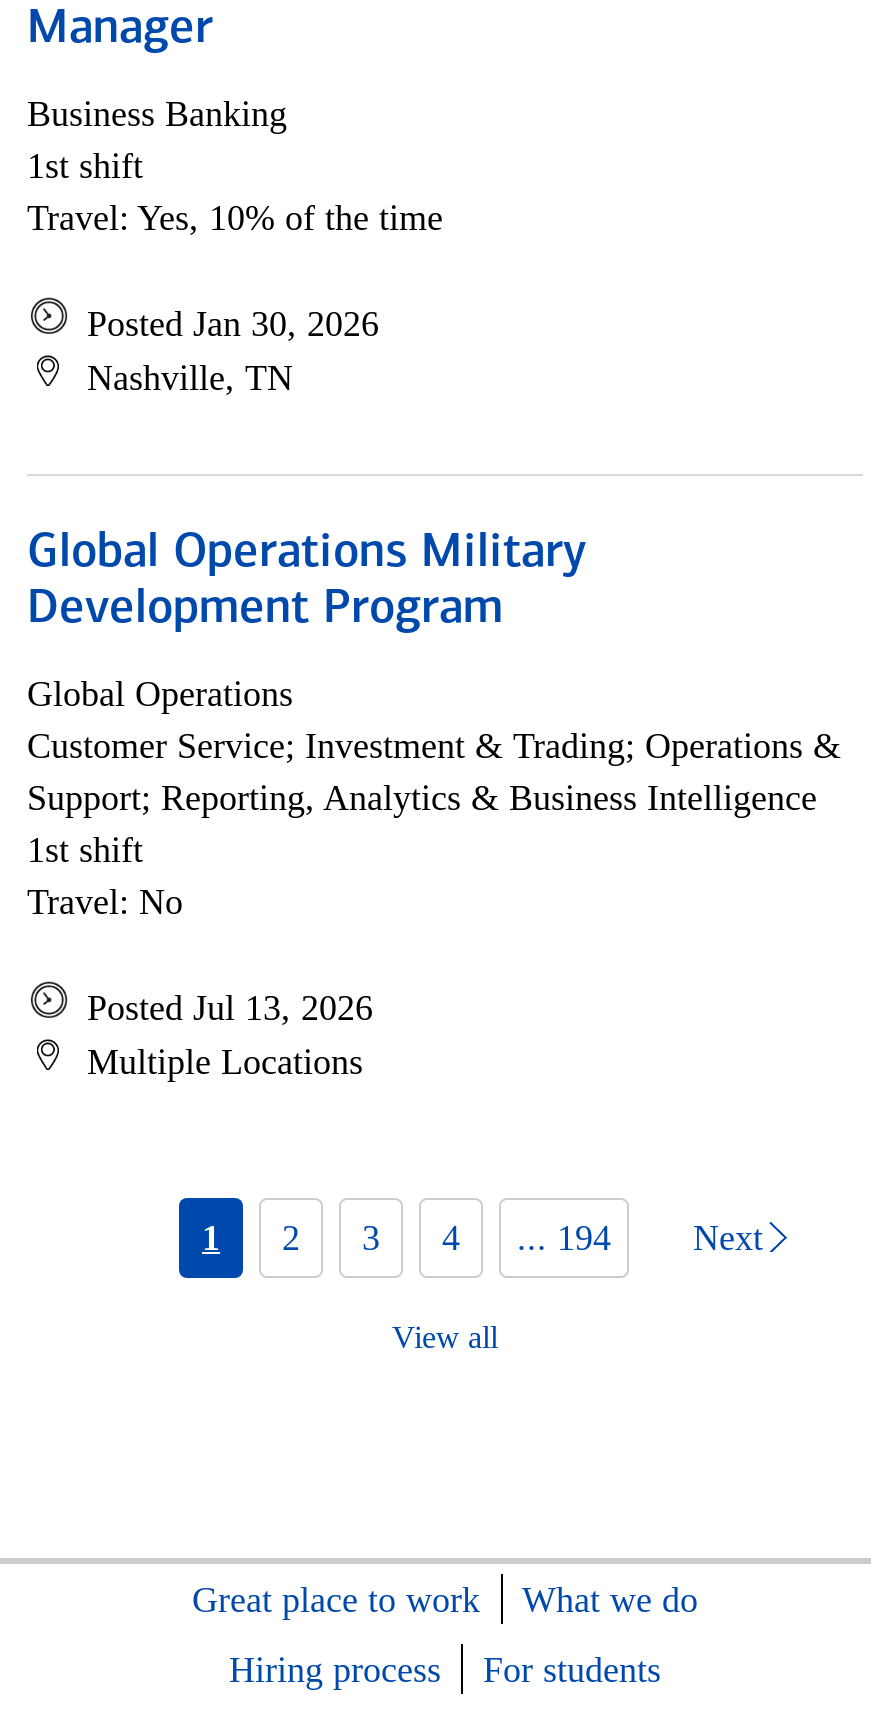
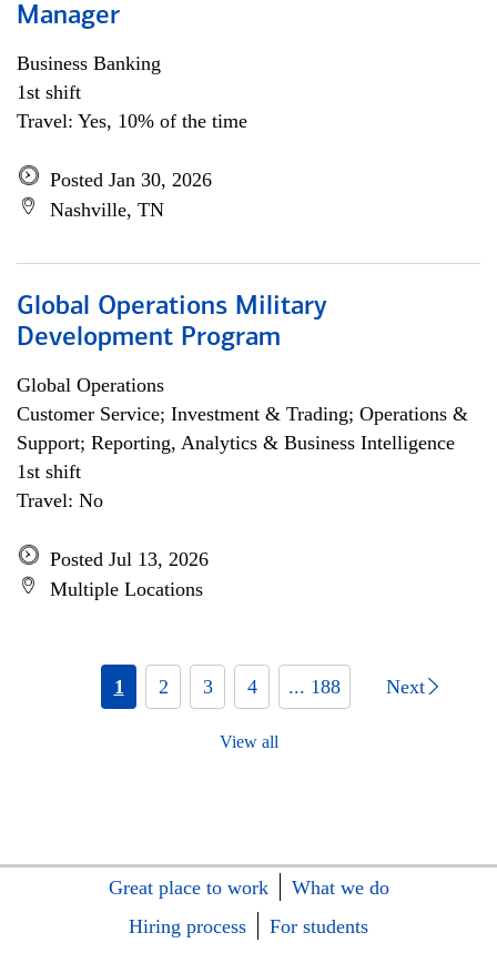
- 1 2 3 4 ... 194
+ 1 2 3 4 ... 188
